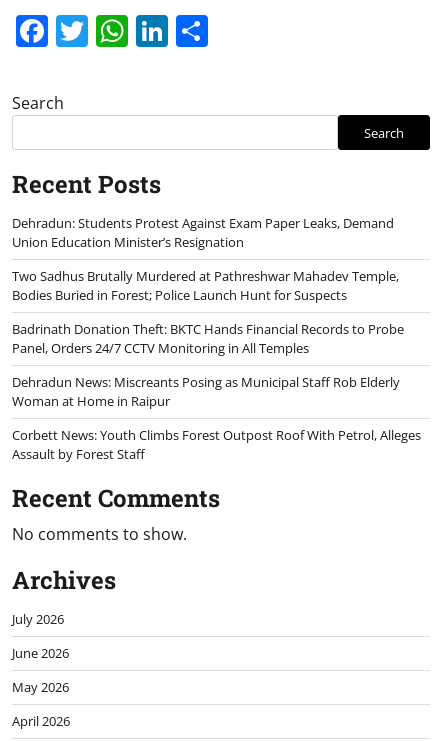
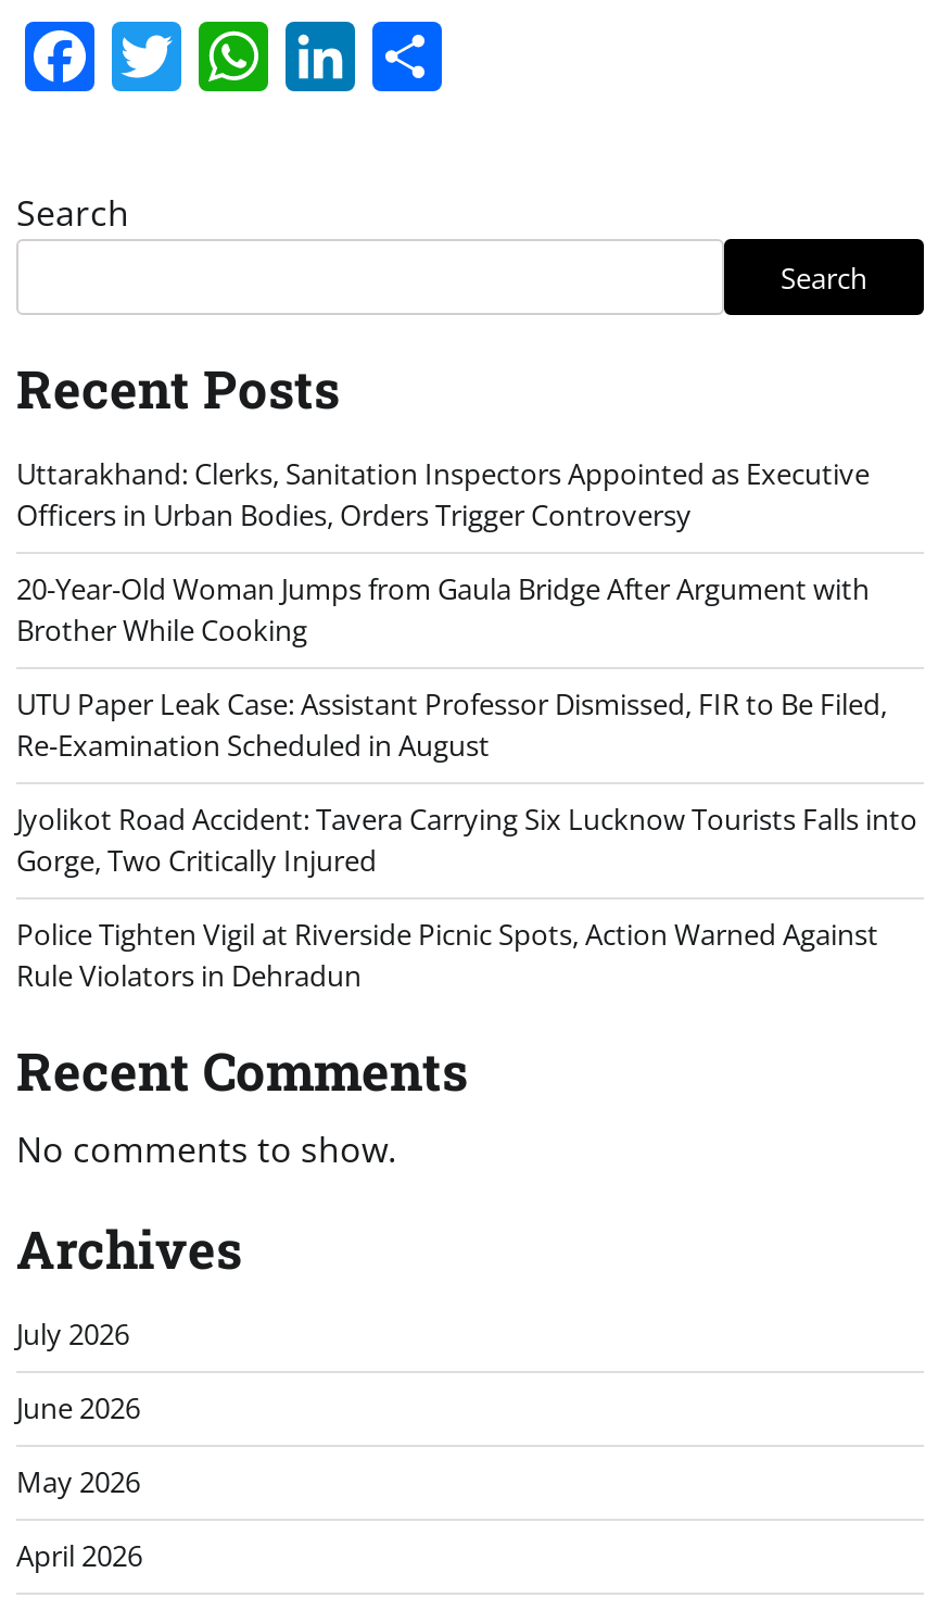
- Dehradun: Students Protest Against Exam Paper Leaks, Demand
- Union Education Minister’s Resignation
+ Uttarakhand: Clerks, Sanitation Inspectors Appointed as Executive
+ Officers in Urban Bodies, Orders Trigger Controversy

- Two Sadhus Brutally Murdered at Pathreshwar Mahadev Temple,
- Bodies Buried in Forest; Police Launch Hunt for Suspects
+ 20-Year-Old Woman Jumps from Gaula Bridge After Argument with
+ Brother While Cooking

- Badrinath Donation Theft: BKTC Hands Financial Records to Probe
- Panel, Orders 24/7 CCTV Monitoring in All Temples
+ UTU Paper Leak Case: Assistant Professor Dismissed, FIR to Be Filed,
+ Re-Examination Scheduled in August

- Dehradun News: Miscreants Posing as Municipal Staff Rob Elderly
- Woman at Home in Raipur
+ Jyolikot Road Accident: Tavera Carrying Six Lucknow Tourists Falls into
+ Gorge, Two Critically Injured

- Corbett News: Youth Climbs Forest Outpost Roof With Petrol, Alleges
- Assault by Forest Staff
+ Police Tighten Vigil at Riverside Picnic Spots, Action Warned Against
+ Rule Violators in Dehradun
